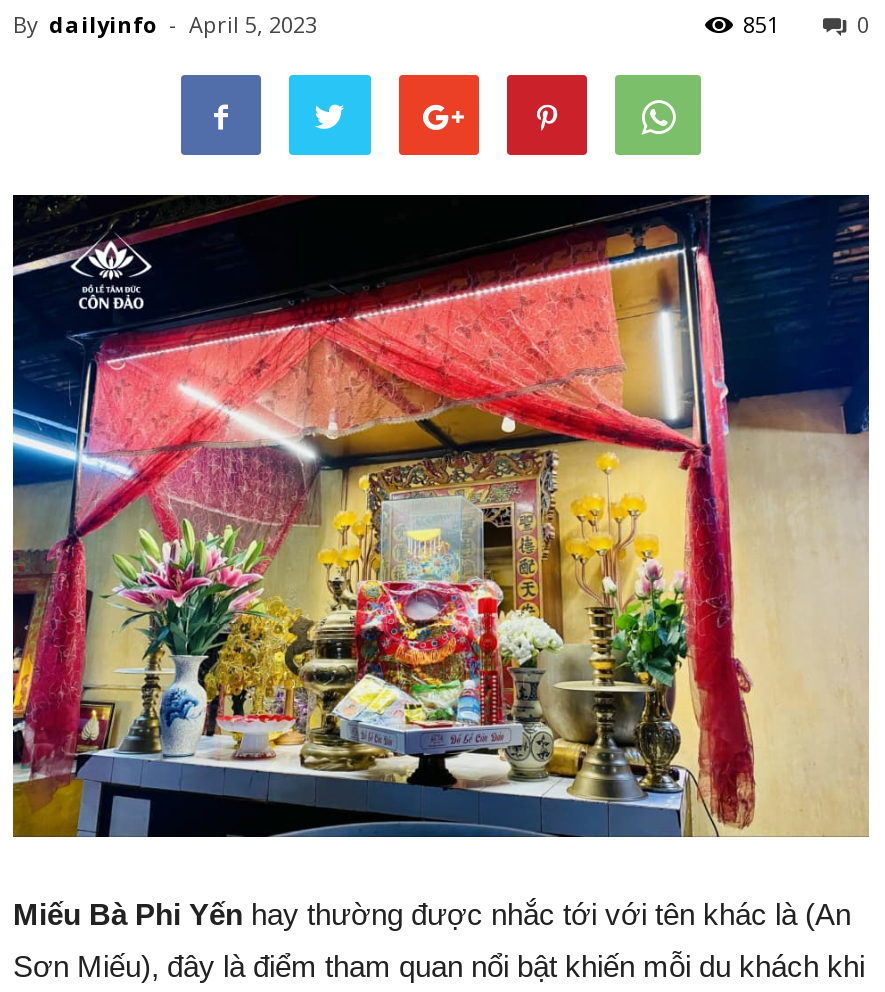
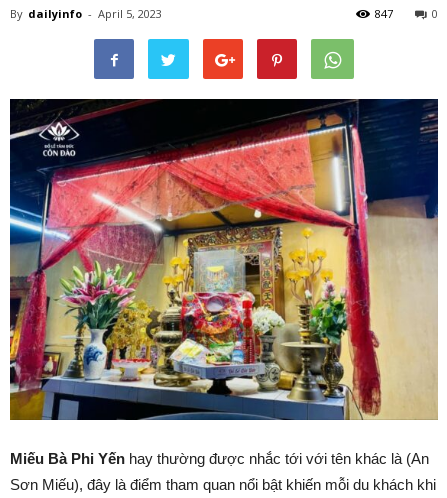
- 851
+ 847
